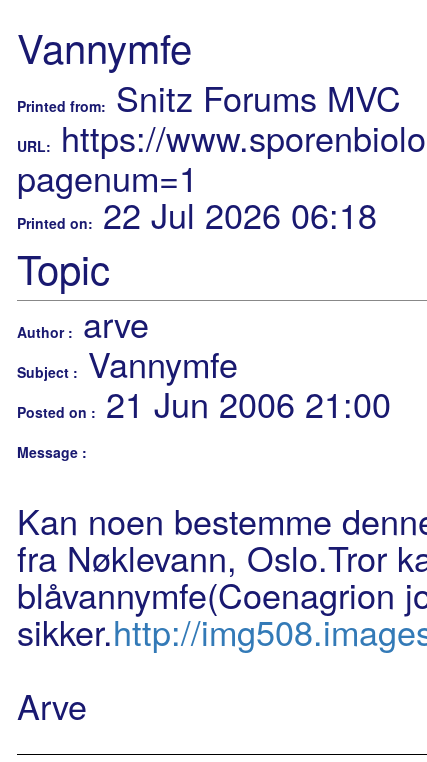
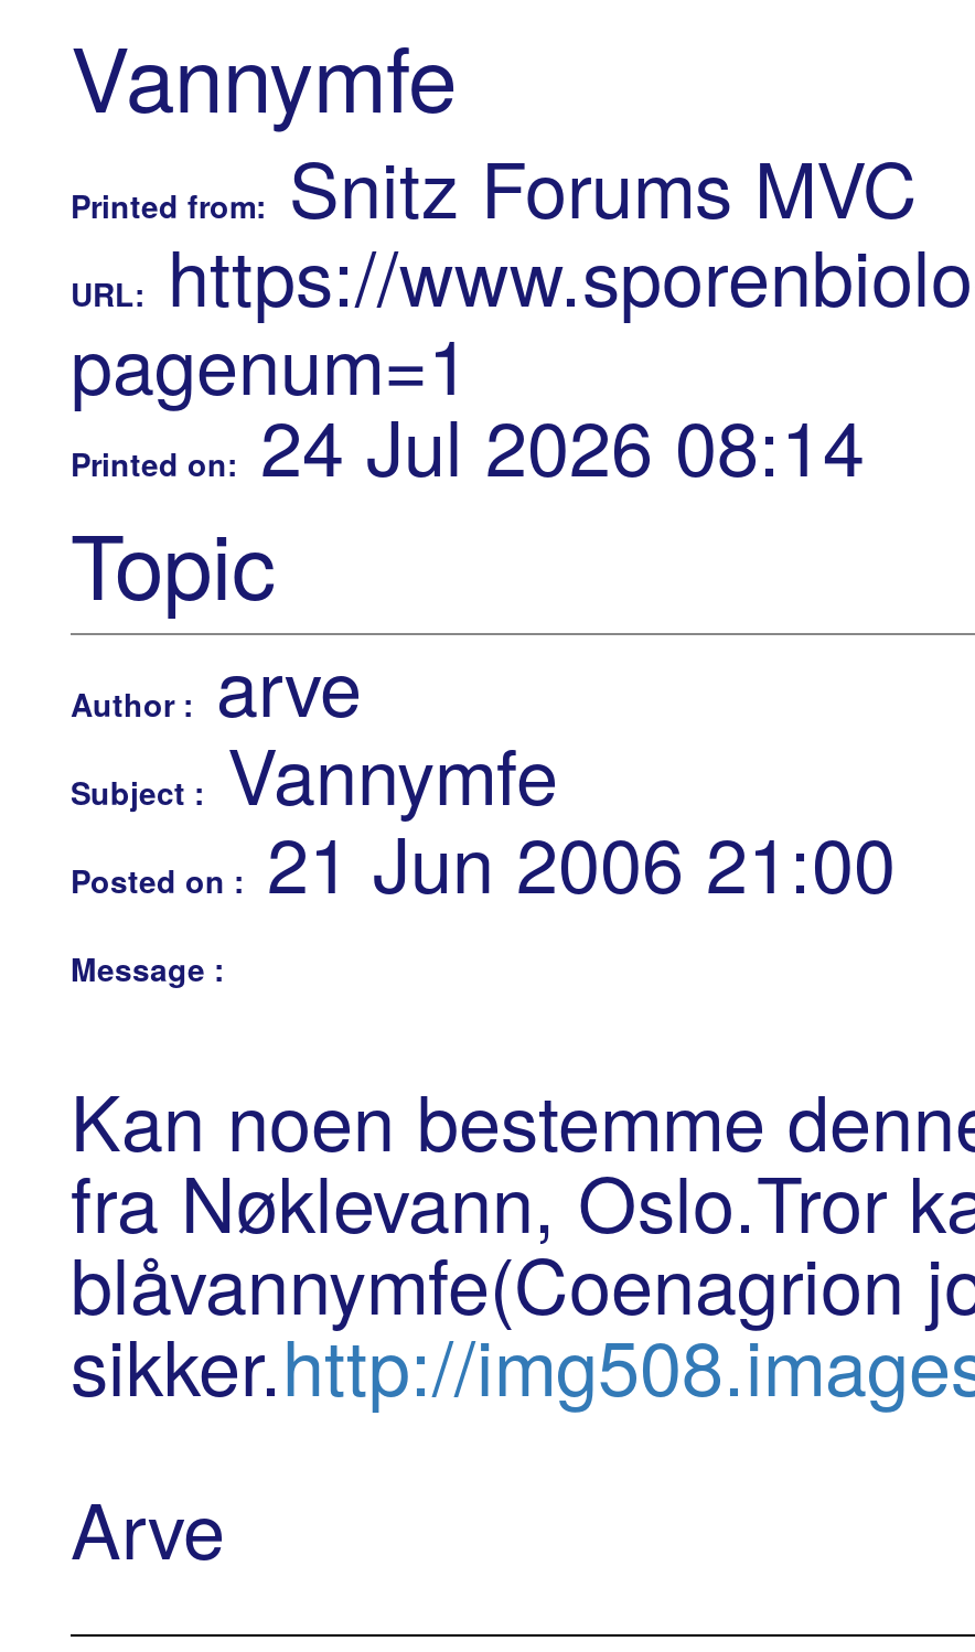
- Printed on:22 Jul 2026 06:18
+ Printed on:24 Jul 2026 08:14
